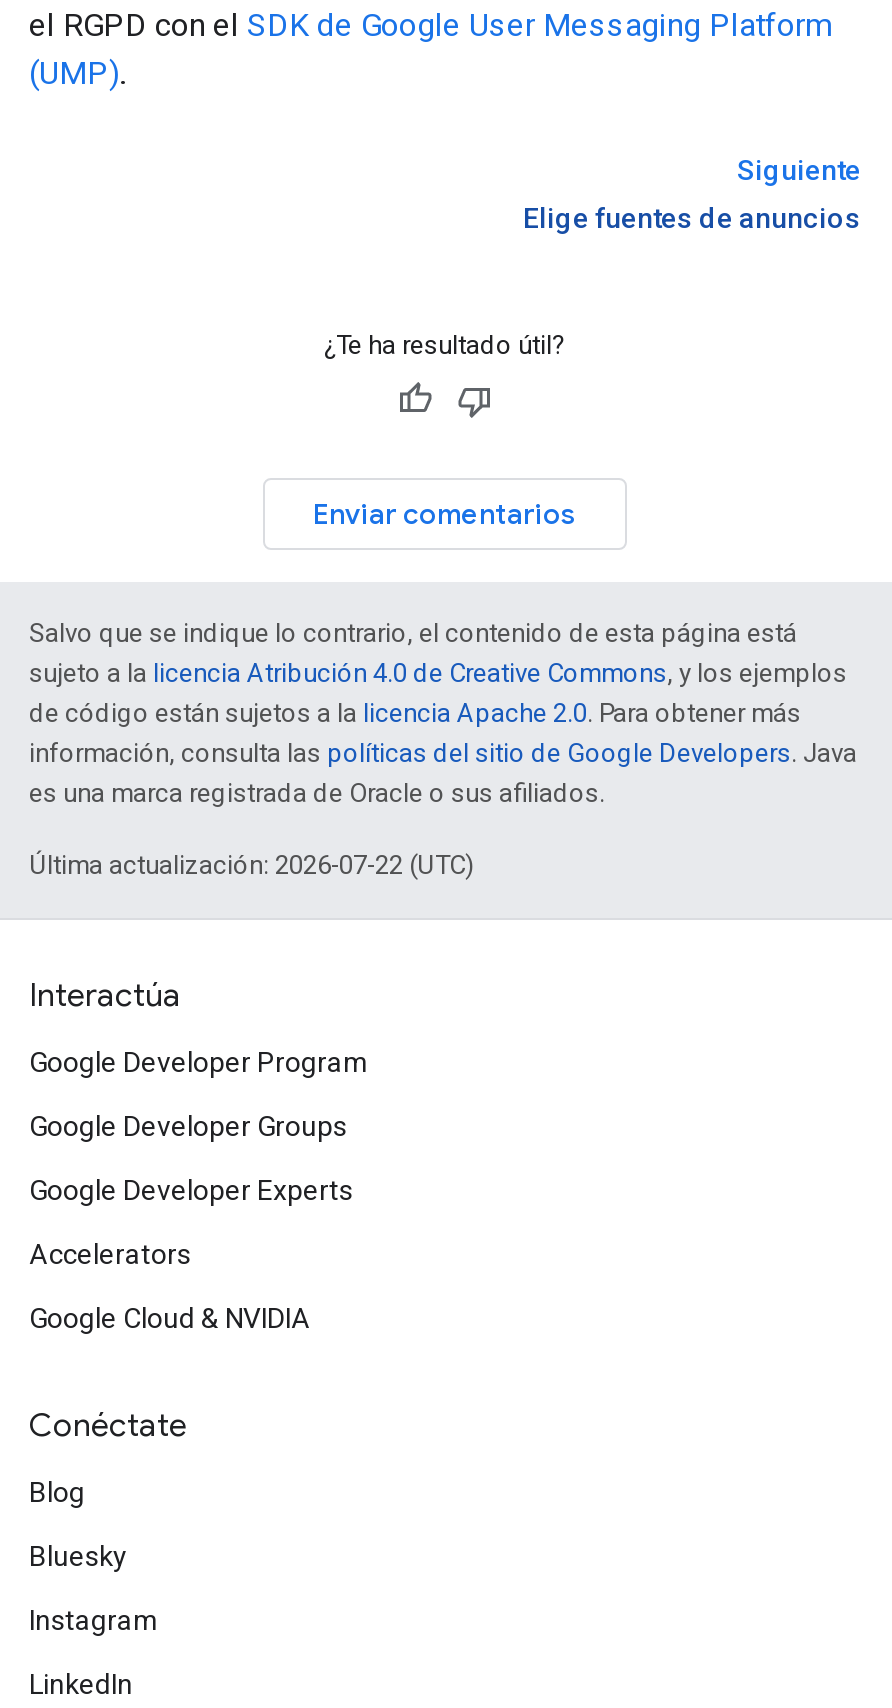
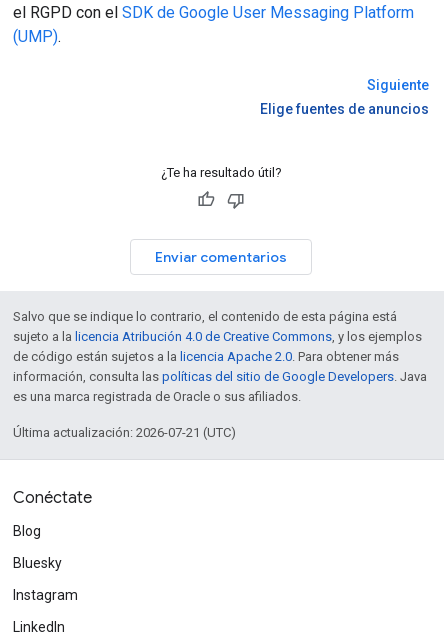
- Última actualización: 2026-07-22 (UTC)
- Interactúa
- Google Developer Program
- Google Developer Groups
- Google Developer Experts
- Accelerators
- Google Cloud & NVIDIA
+ Última actualización: 2026-07-21 (UTC)
